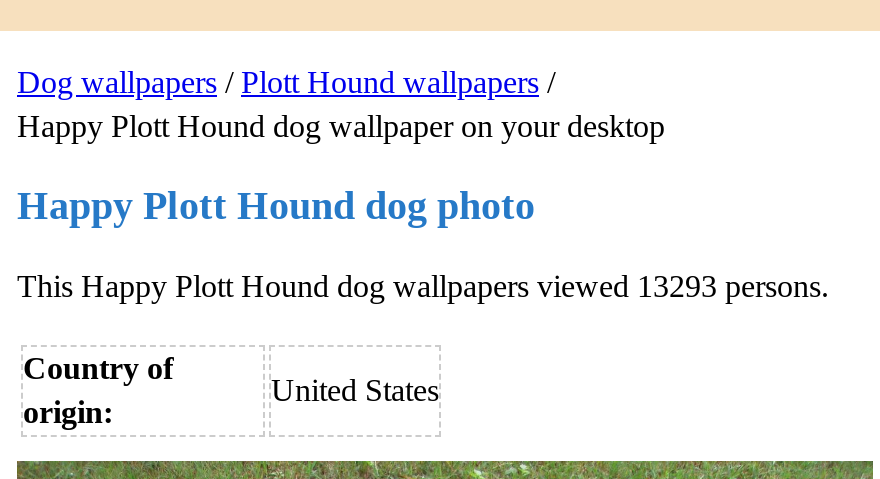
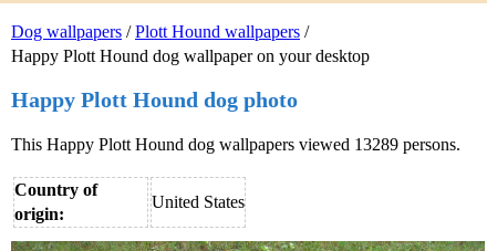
- This Happy Plott Hound dog wallpapers viewed 13293 persons.
+ This Happy Plott Hound dog wallpapers viewed 13289 persons.
